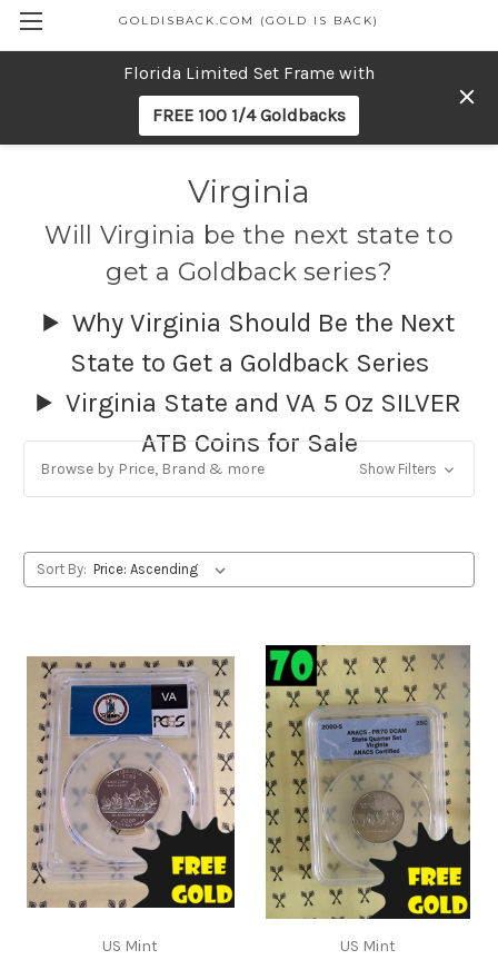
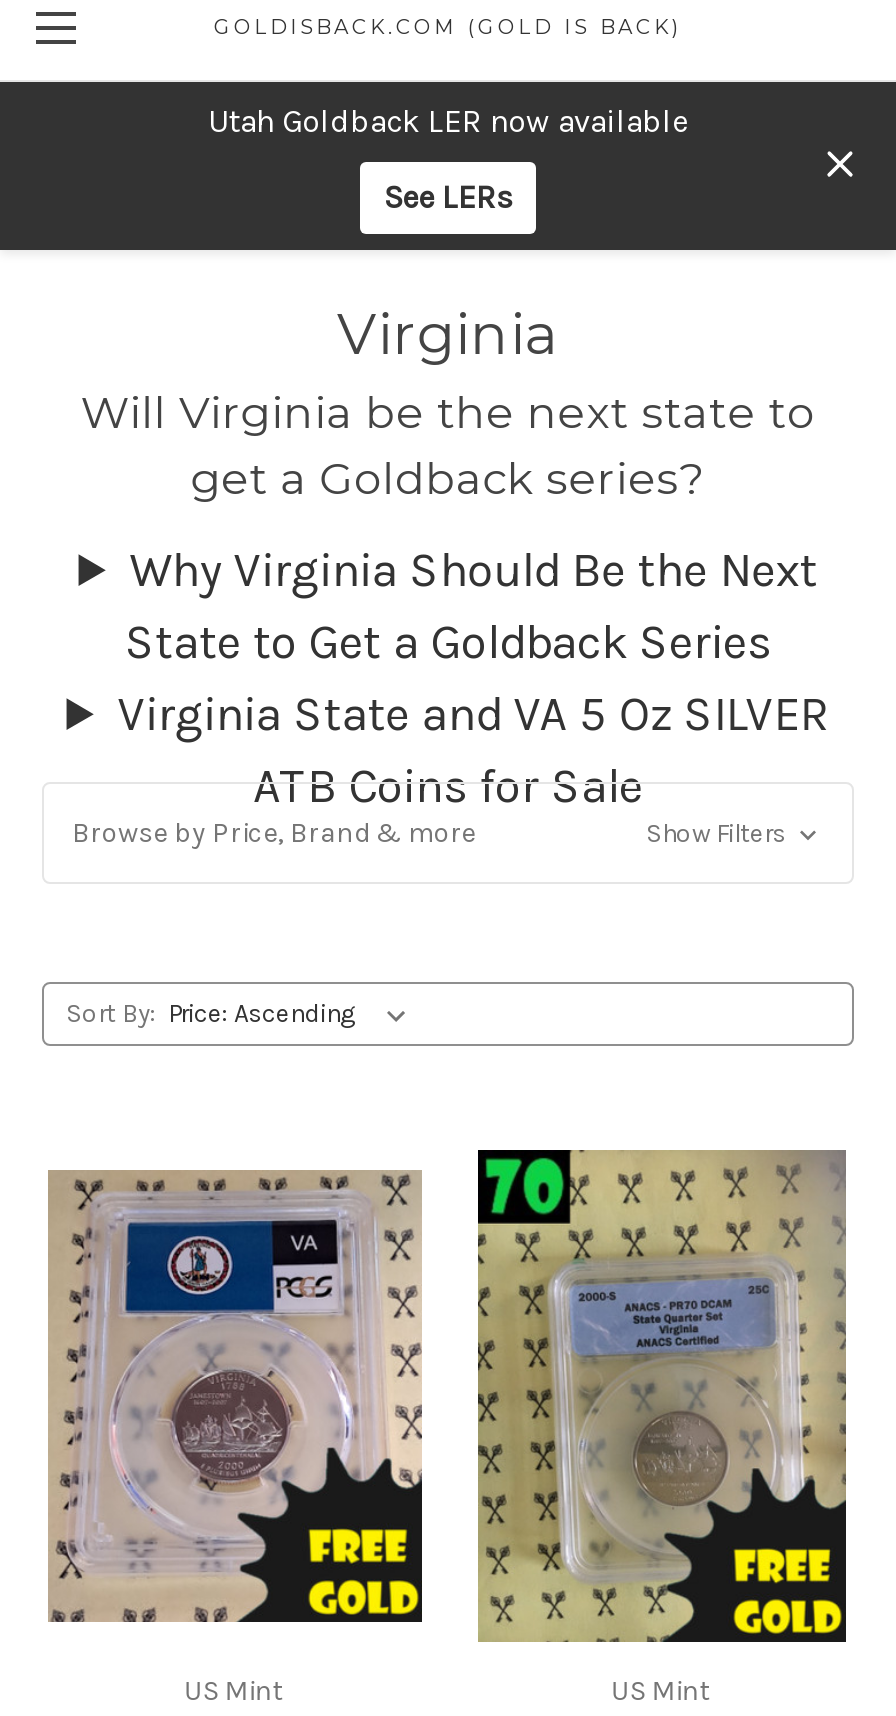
- Florida Limited Set Frame with
+ Utah Goldback LER now available

- FREE 100 1/4 Goldbacks
+ See LERs
